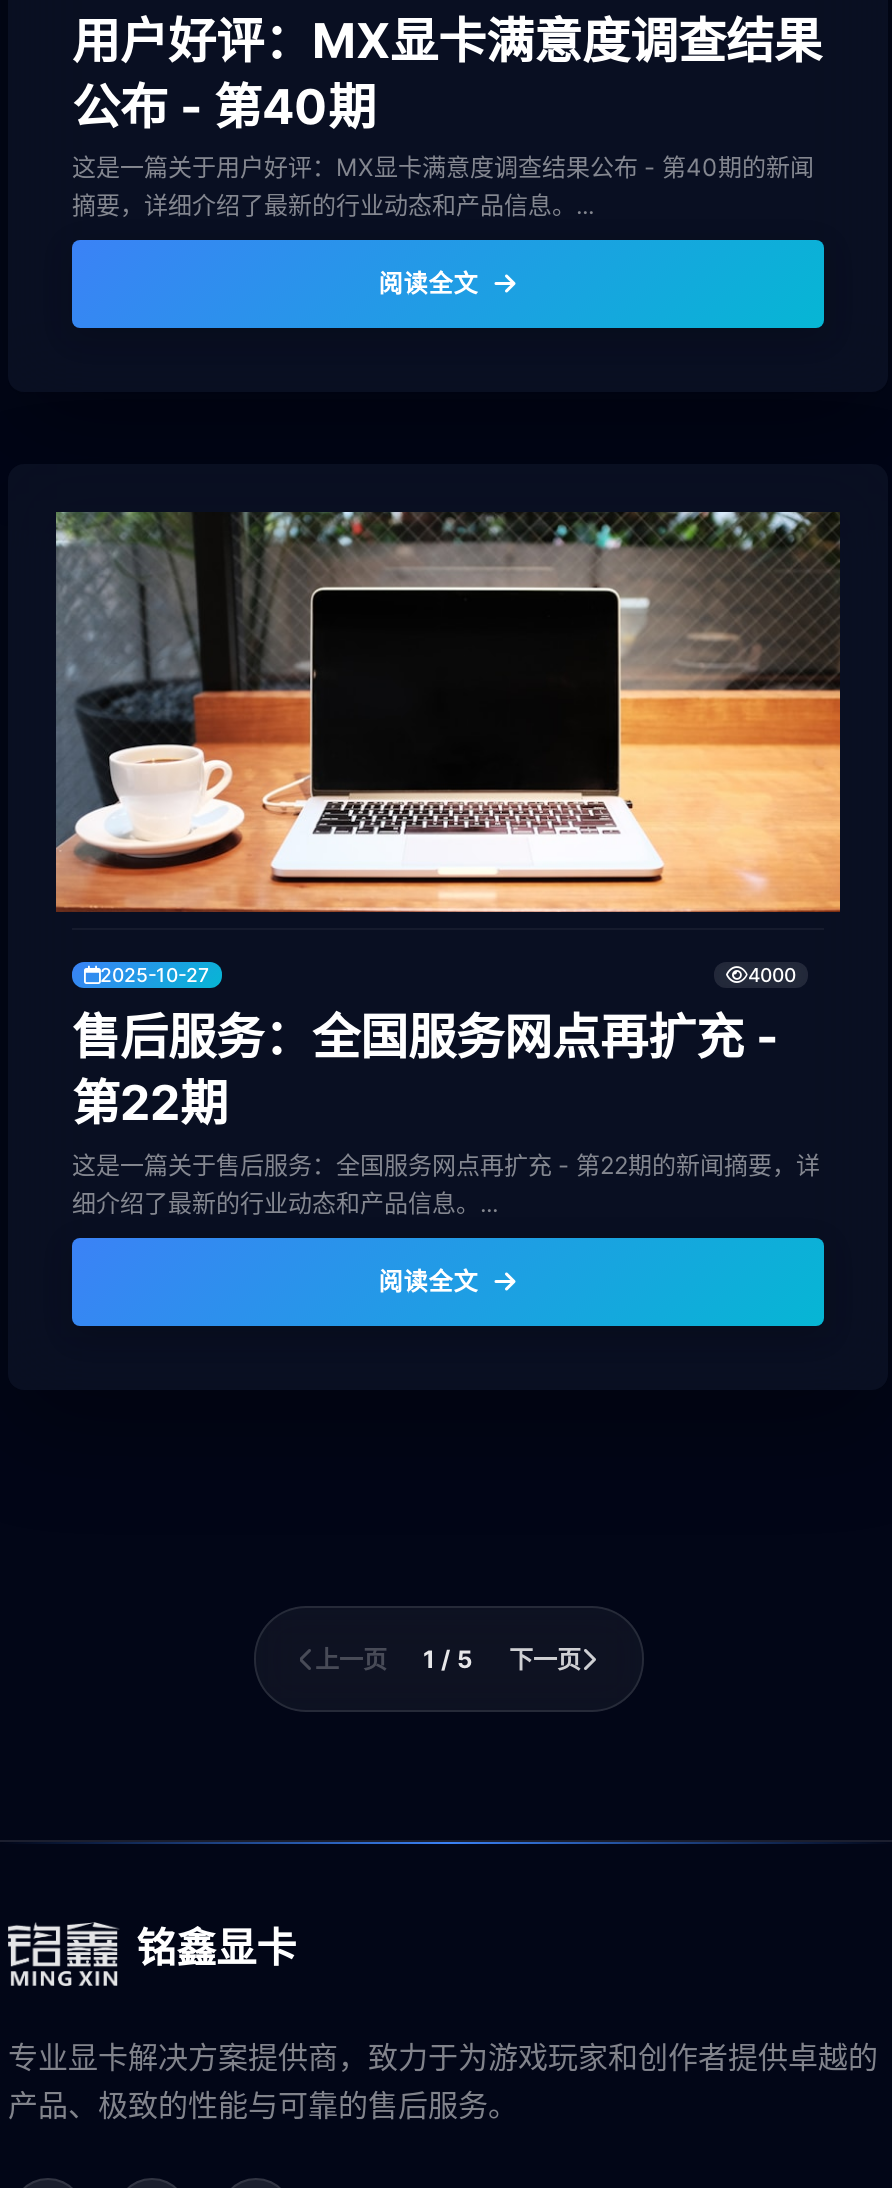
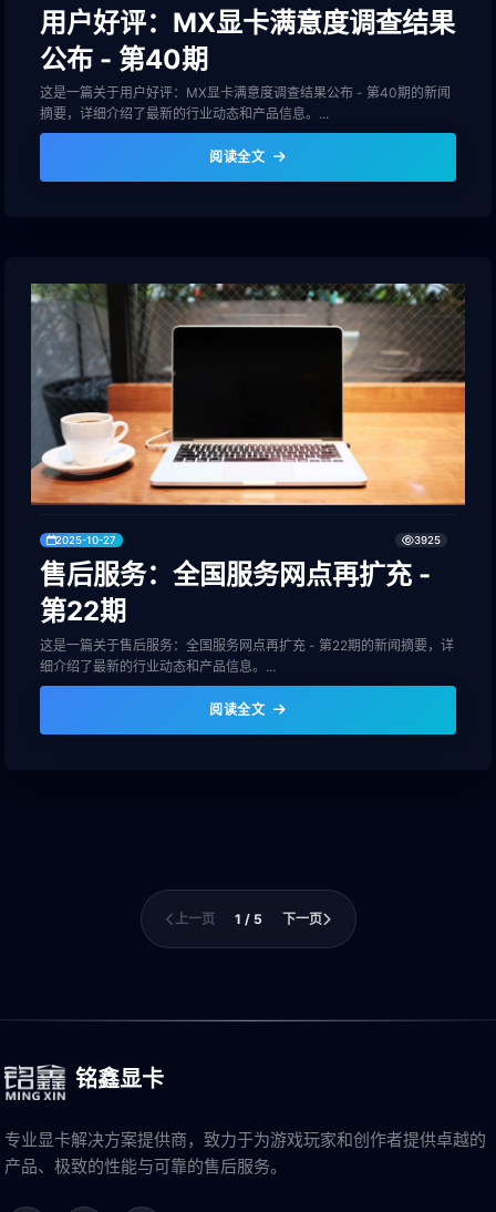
- 4000
+ 3925
